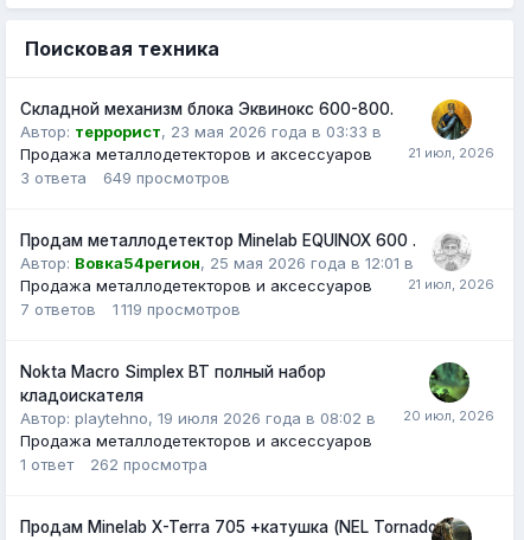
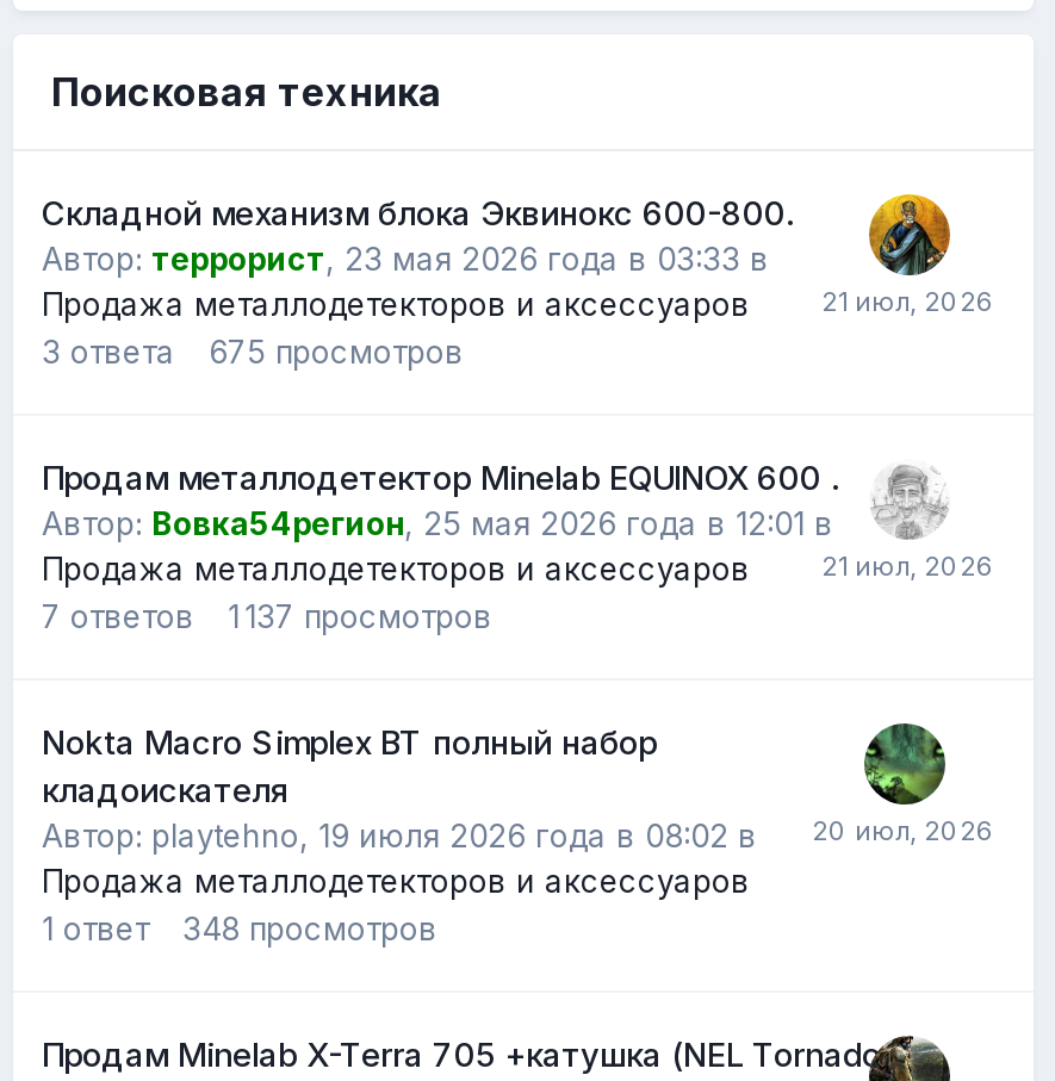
- 649 просмотров
+ 675 просмотров

- 7 ответов 1 119 просмотров
+ 7 ответов 1 137 просмотров

- 1 ответ 262 просмотра
+ 1 ответ 348 просмотров
